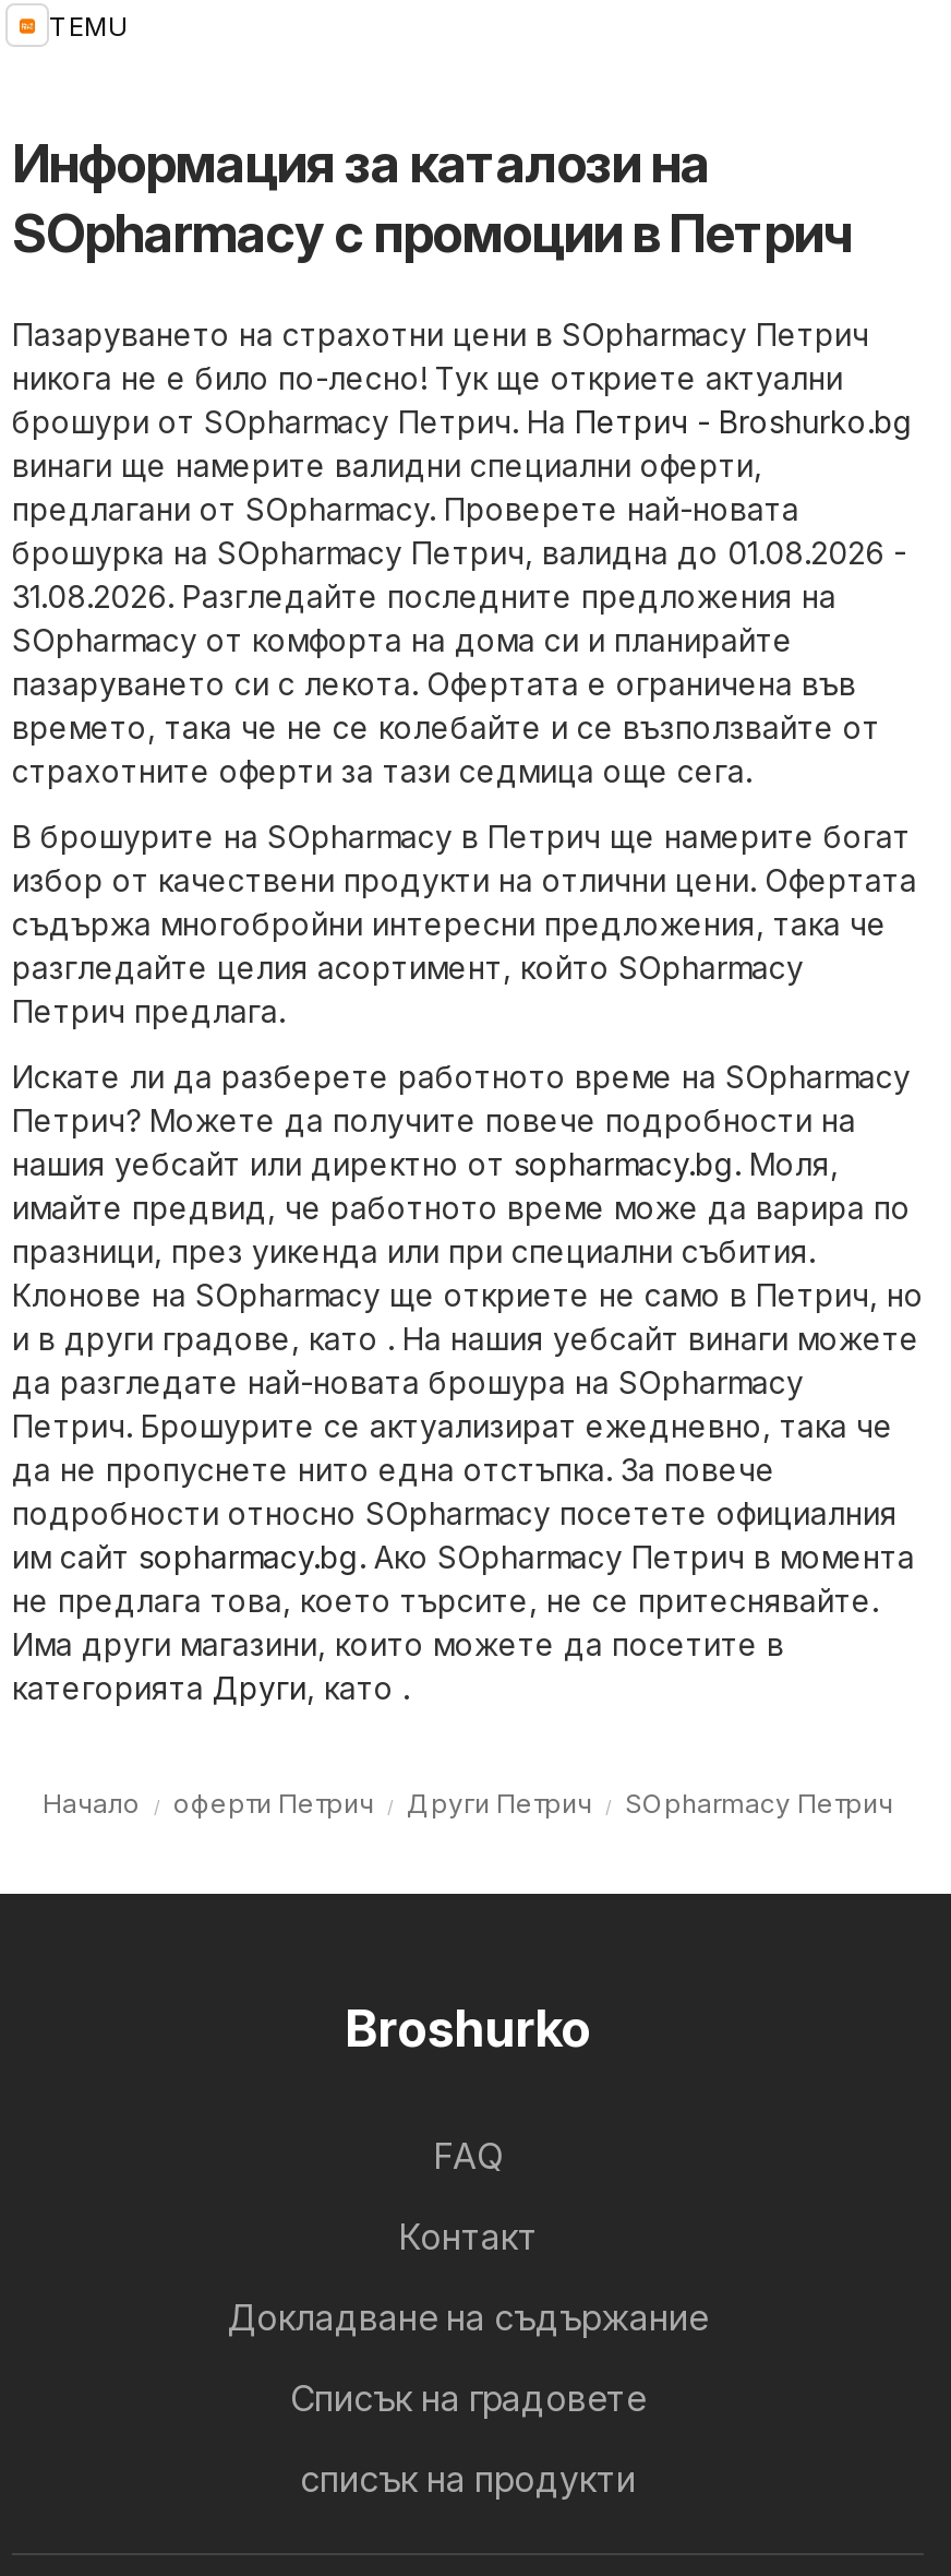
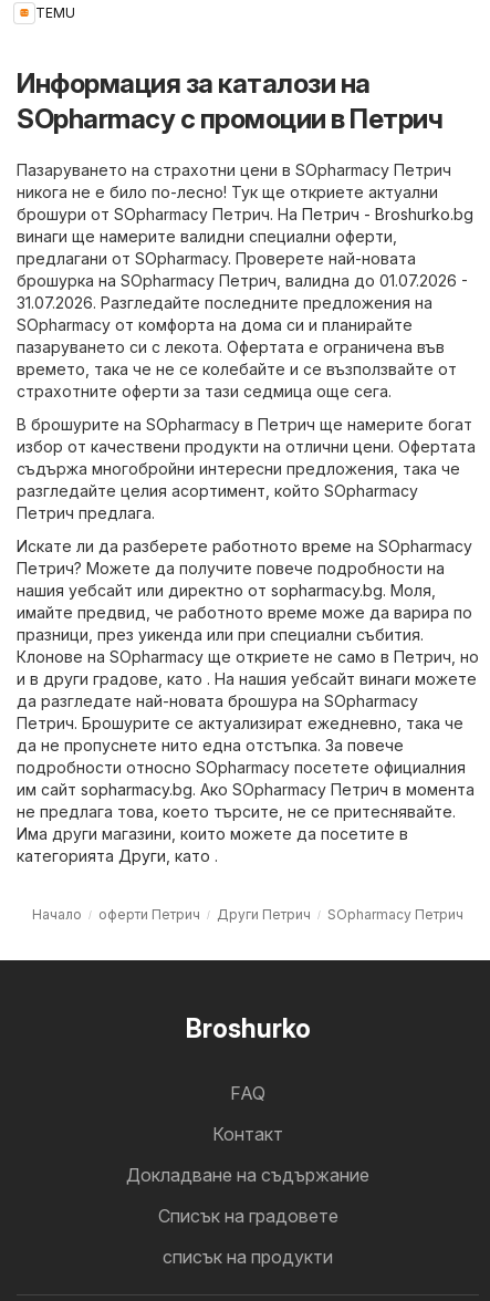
- брошурка на SOpharmacy Петрич, валидна до 01.08.2026 -
+ брошурка на SOpharmacy Петрич, валидна до 01.07.2026 -

- 31.08.2026. Разгледайте последните предложения на
+ 31.07.2026. Разгледайте последните предложения на
